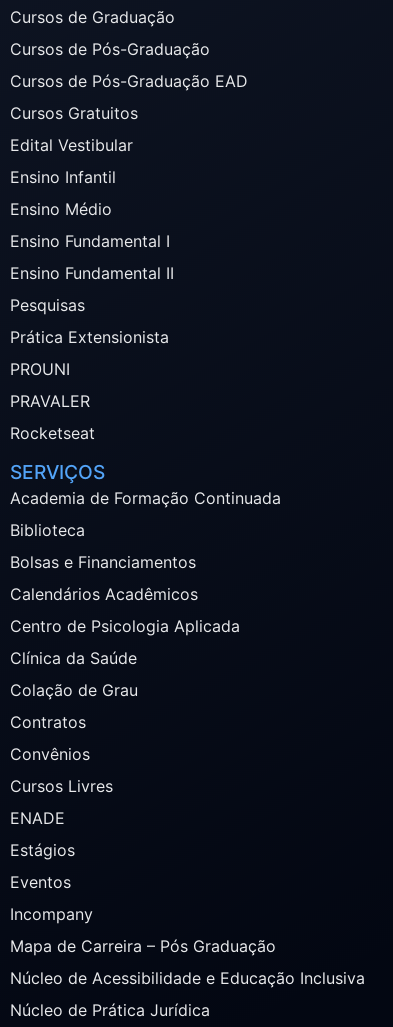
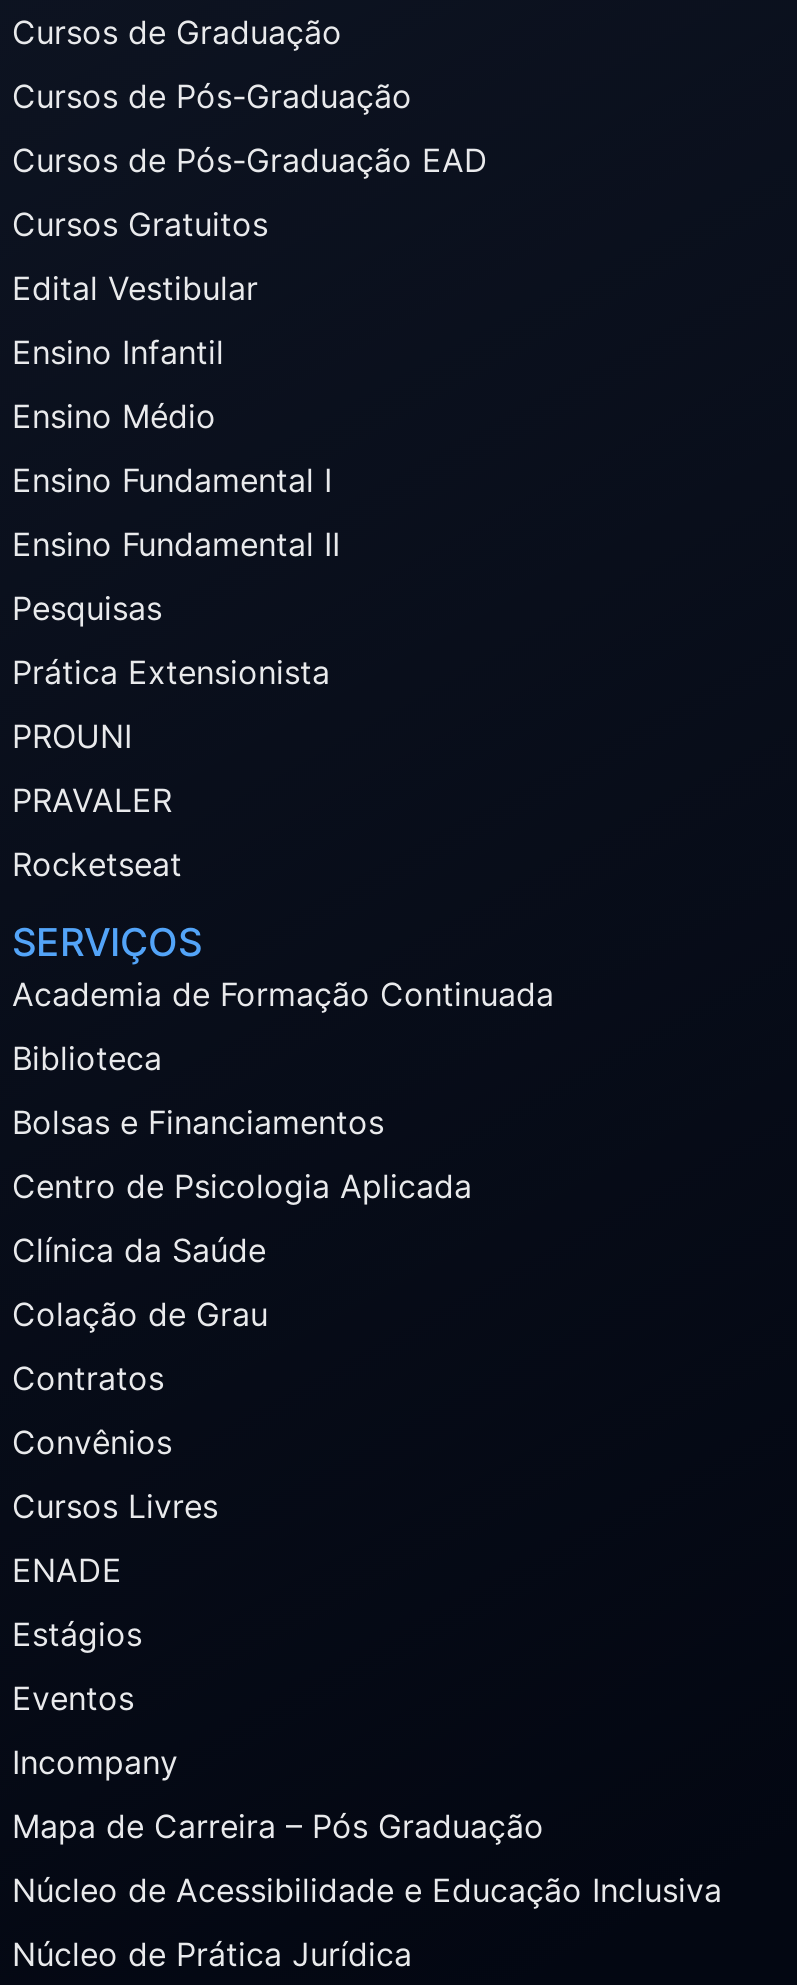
- Calendários Acadêmicos
